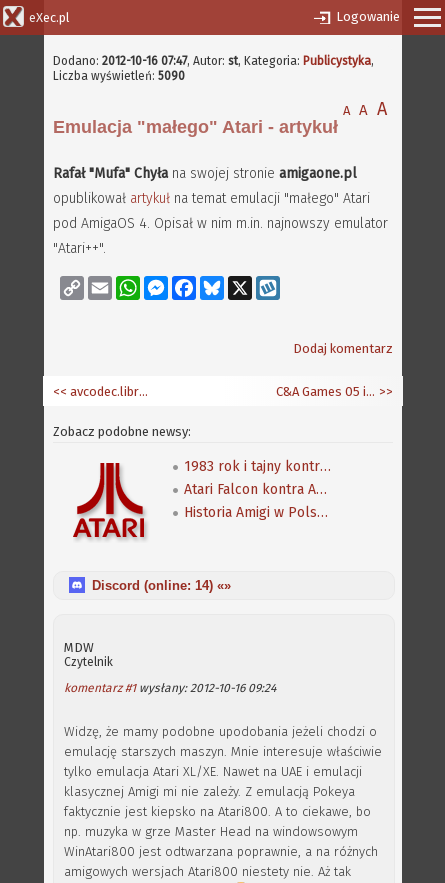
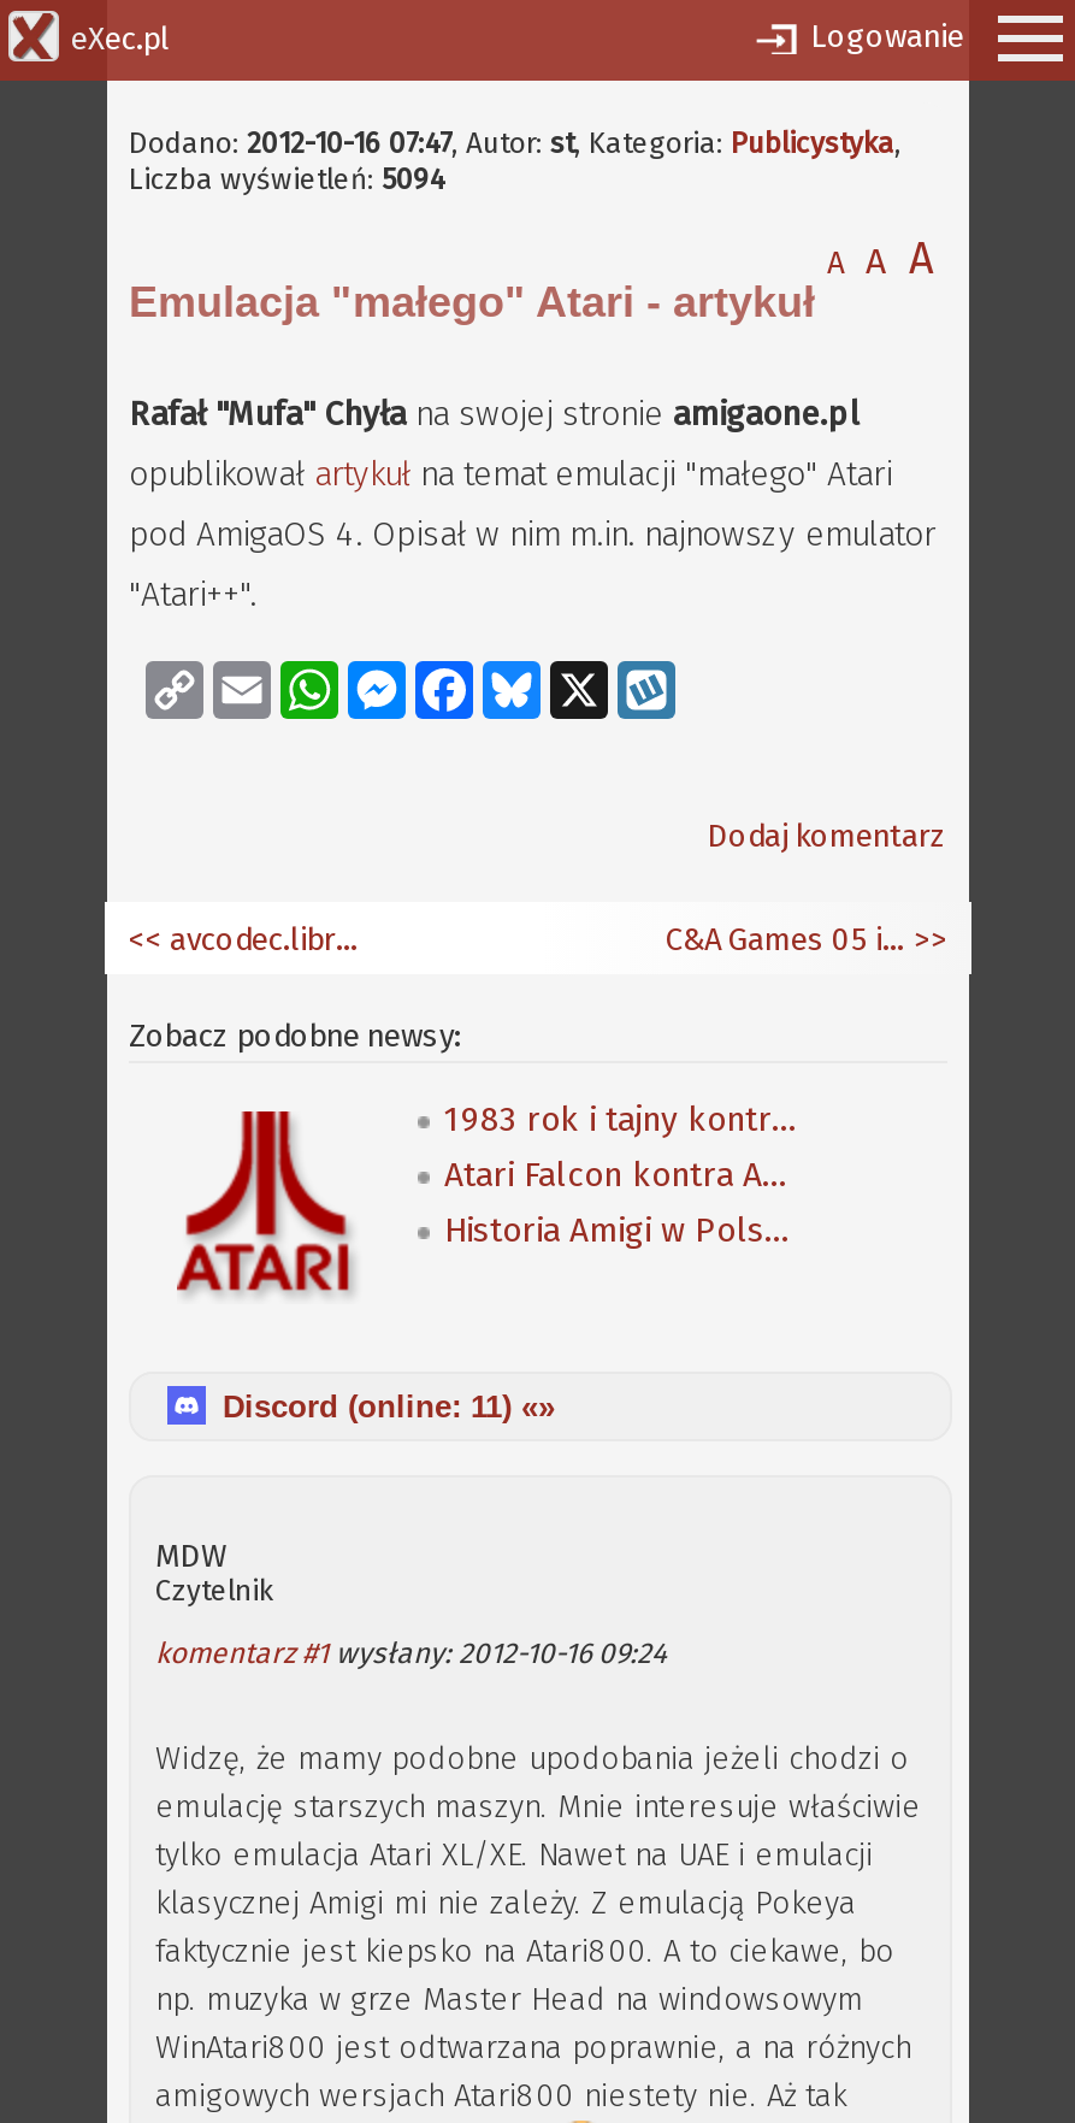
- Liczba wyświetleń: 5090
+ Liczba wyświetleń: 5094

- Discord (online: 14) «»
+ Discord (online: 11) «»
